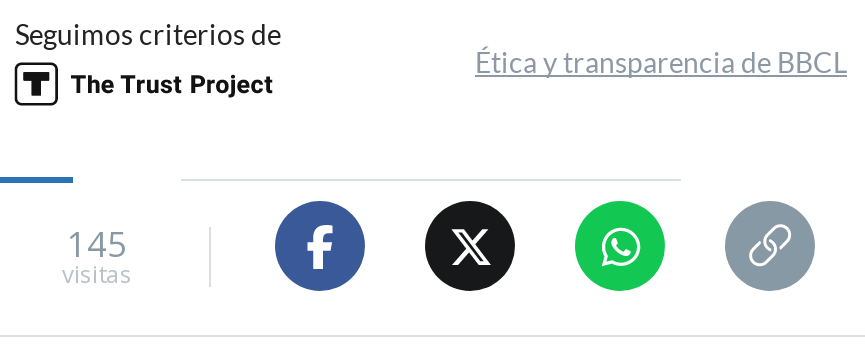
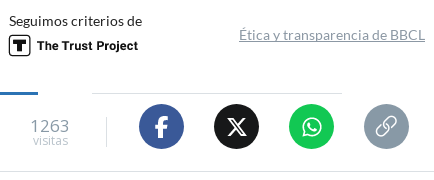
- 145
+ 1263
